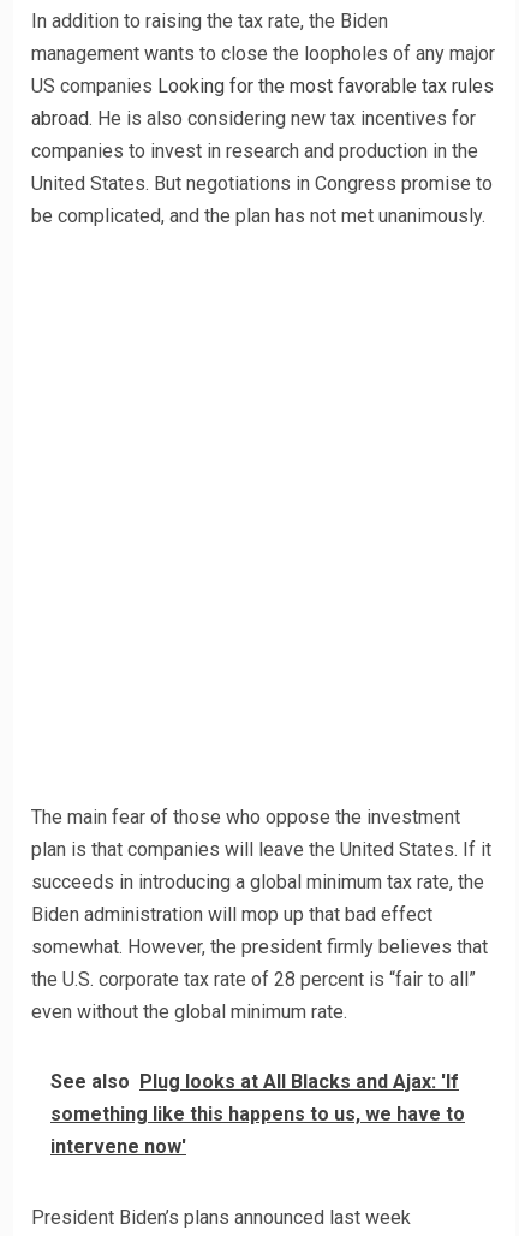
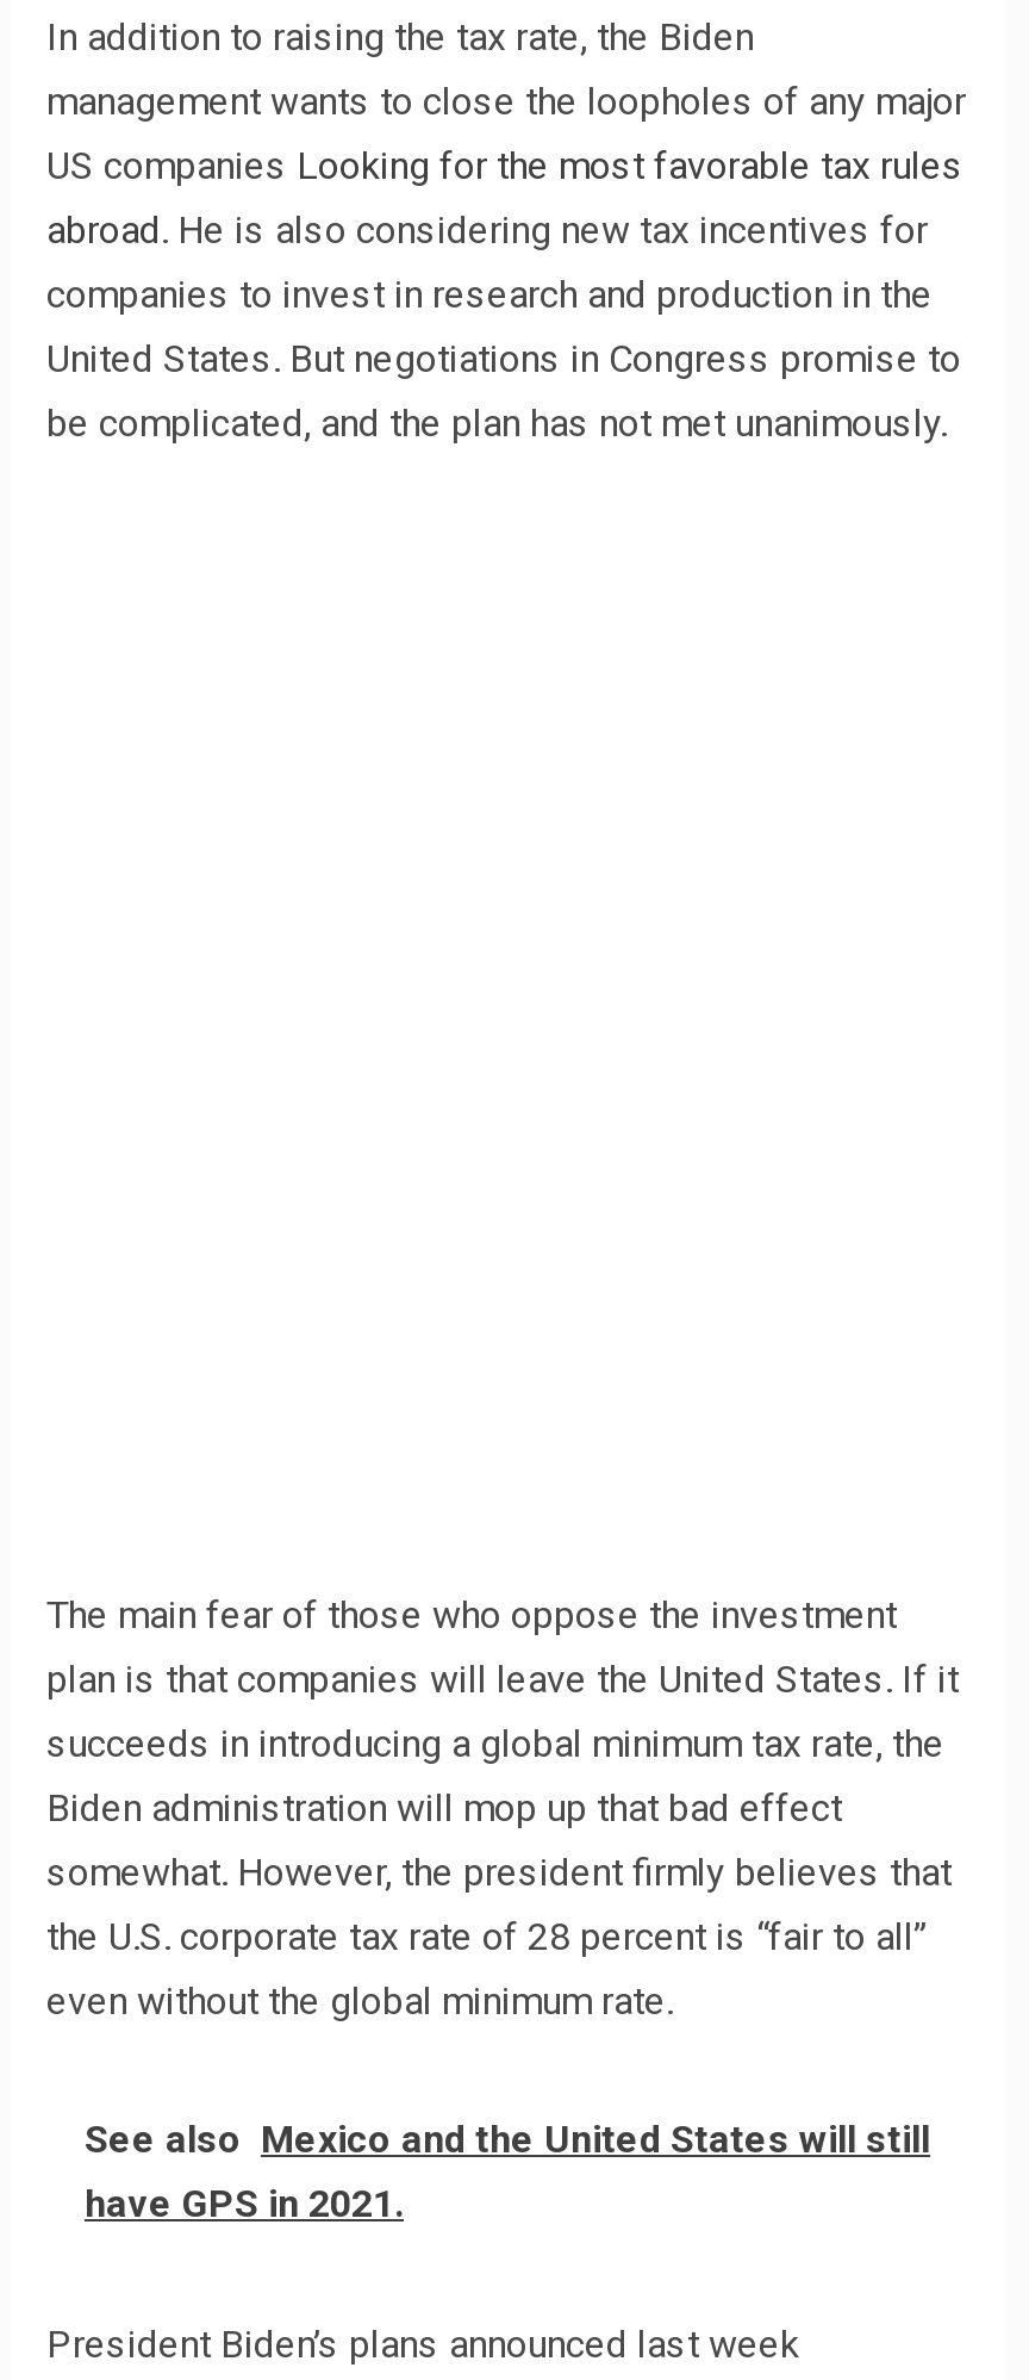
- See also Plug looks at All Blacks and Ajax: 'If
- something like this happens to us, we have to
- intervene now'
+ See also Mexico and the United States will still
+ have GPS in 2021.
